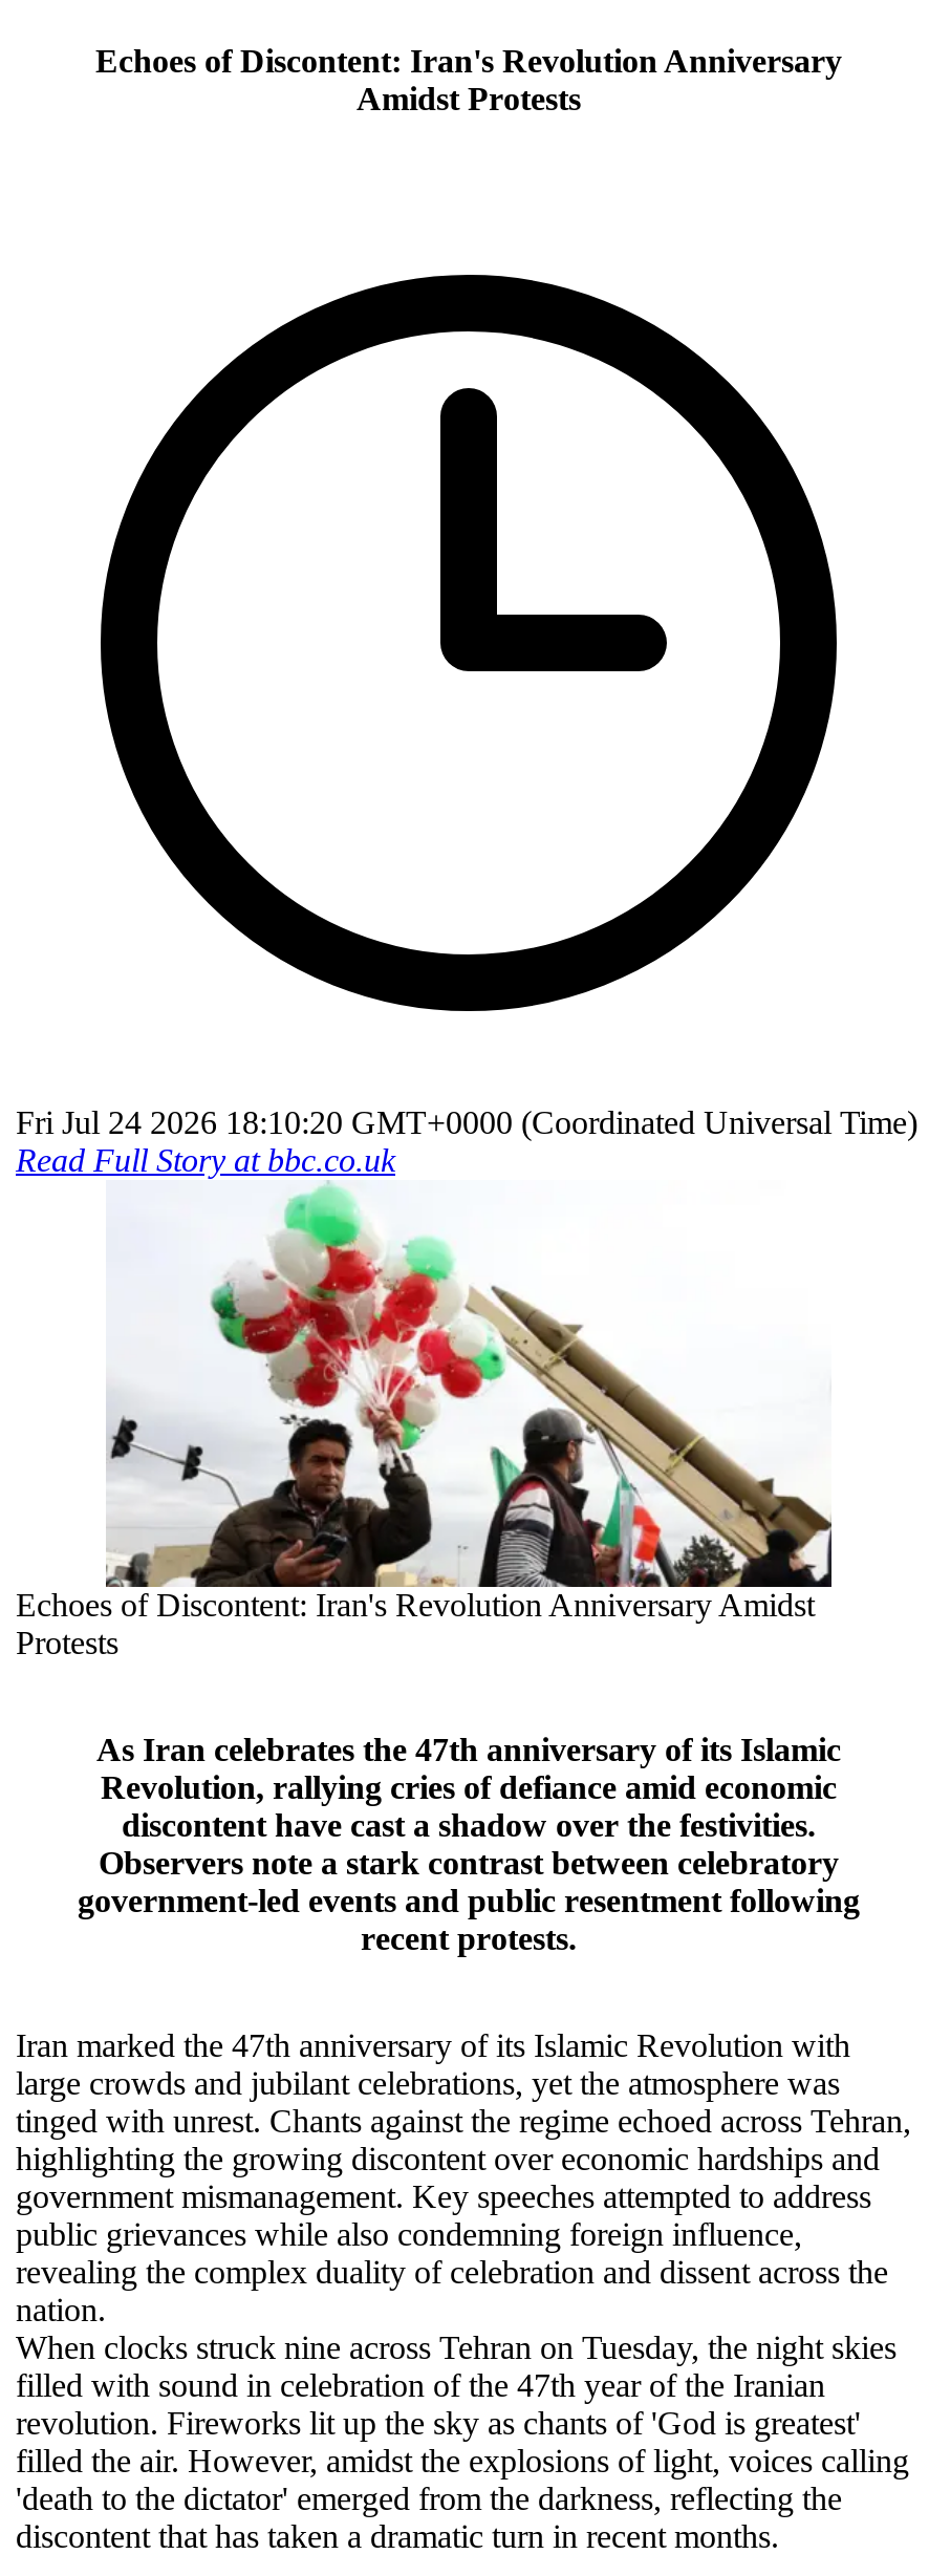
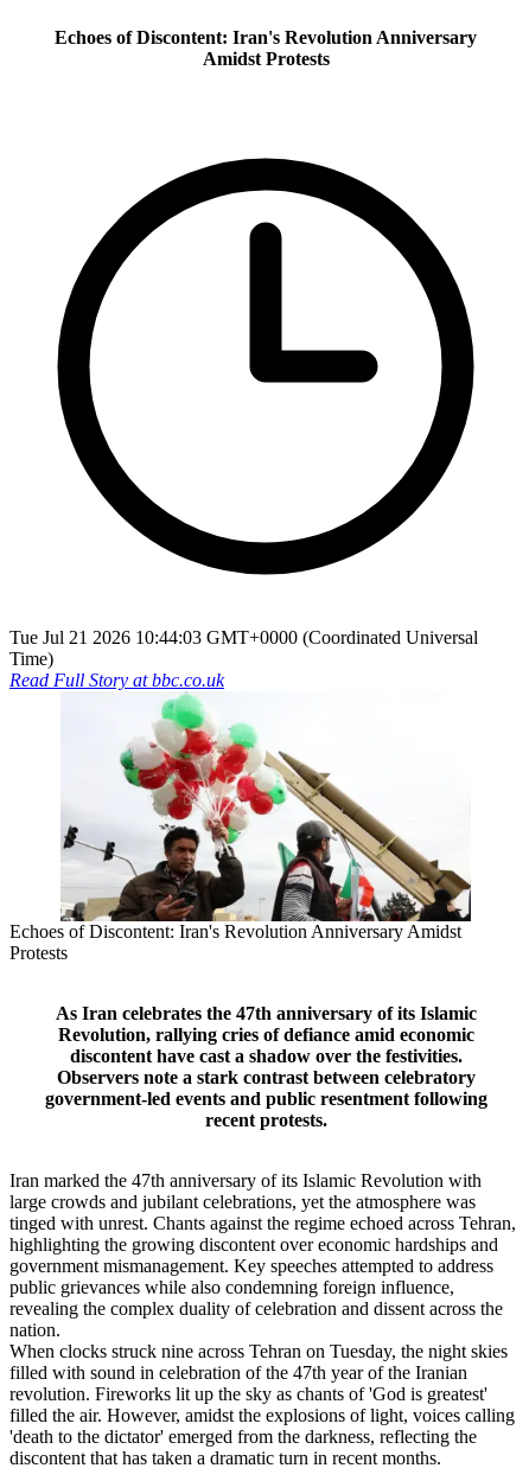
- Fri Jul 24 2026 18:10:20 GMT+0000 (Coordinated Universal Time)
+ Tue Jul 21 2026 10:44:03 GMT+0000 (Coordinated Universal
+ Time)
